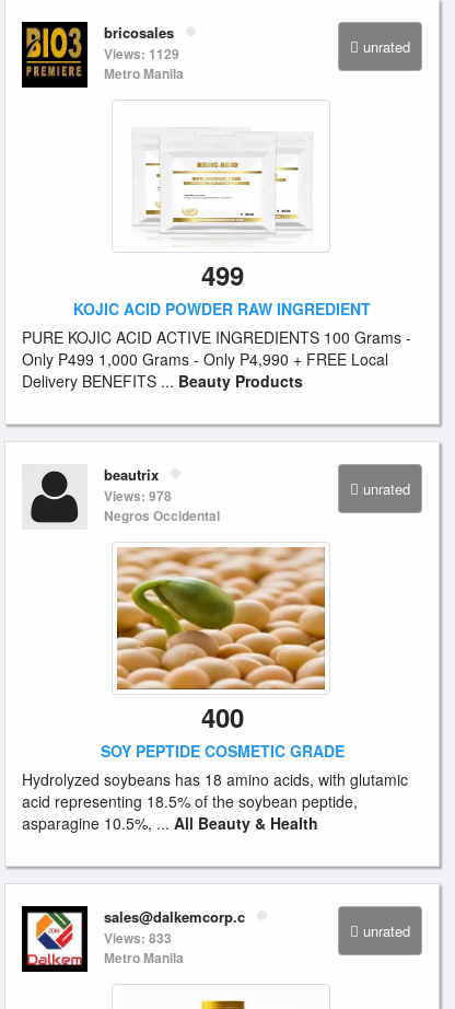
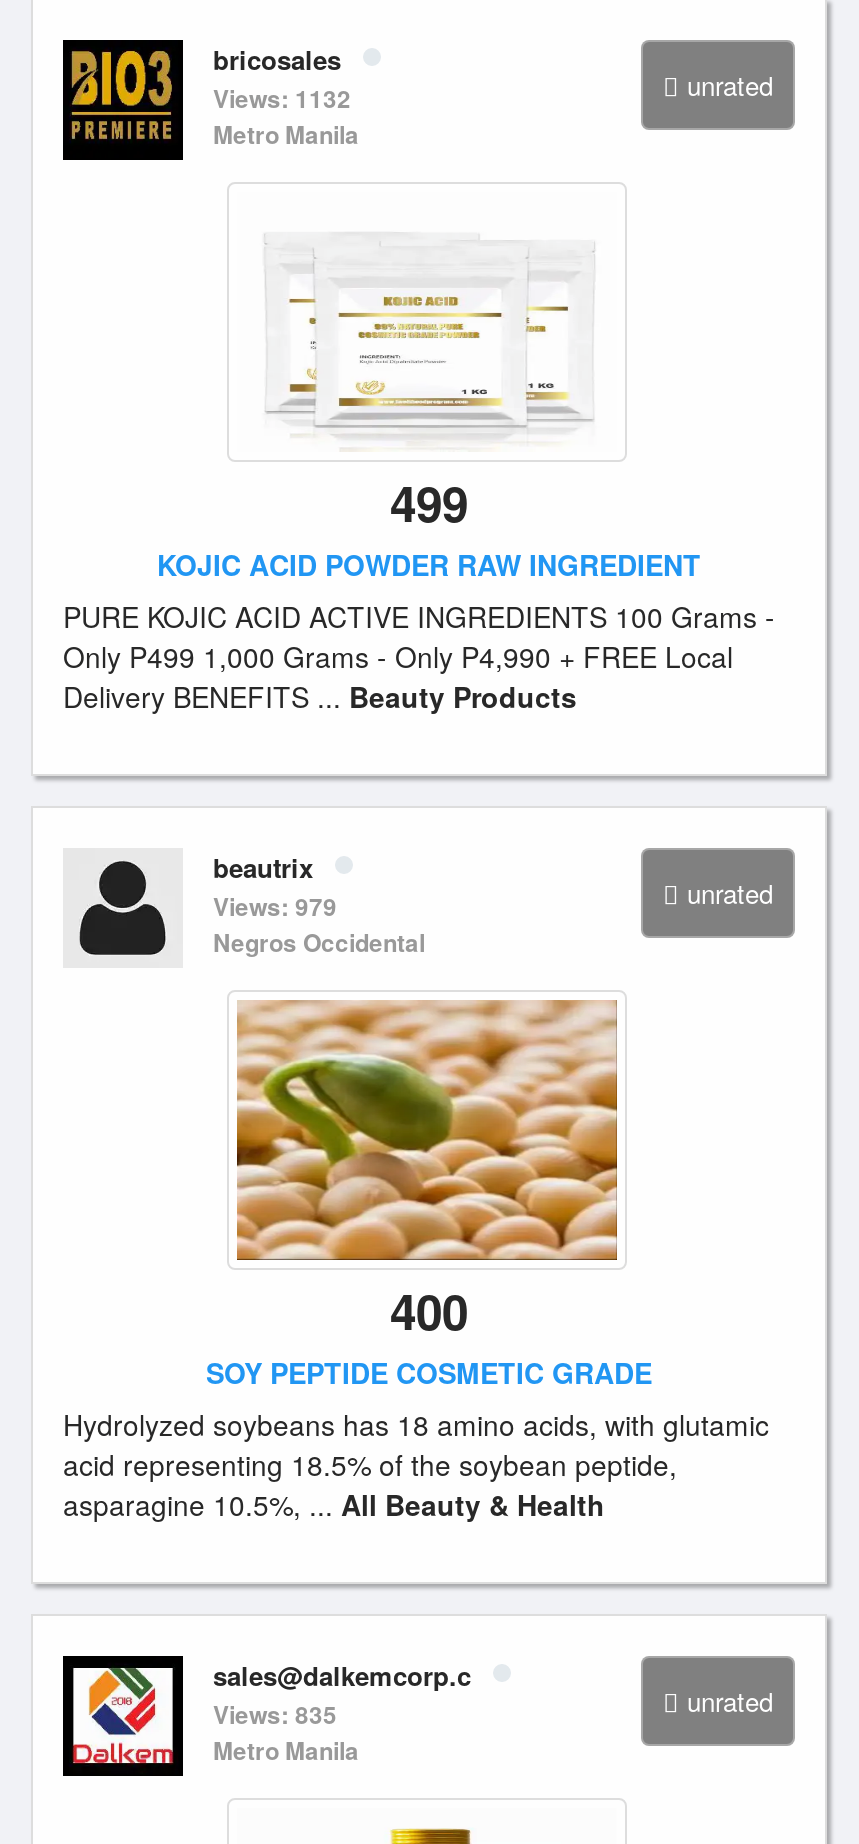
- Views: 1129
+ Views: 1132

- Views: 978
+ Views: 979

- Views: 833
+ Views: 835
